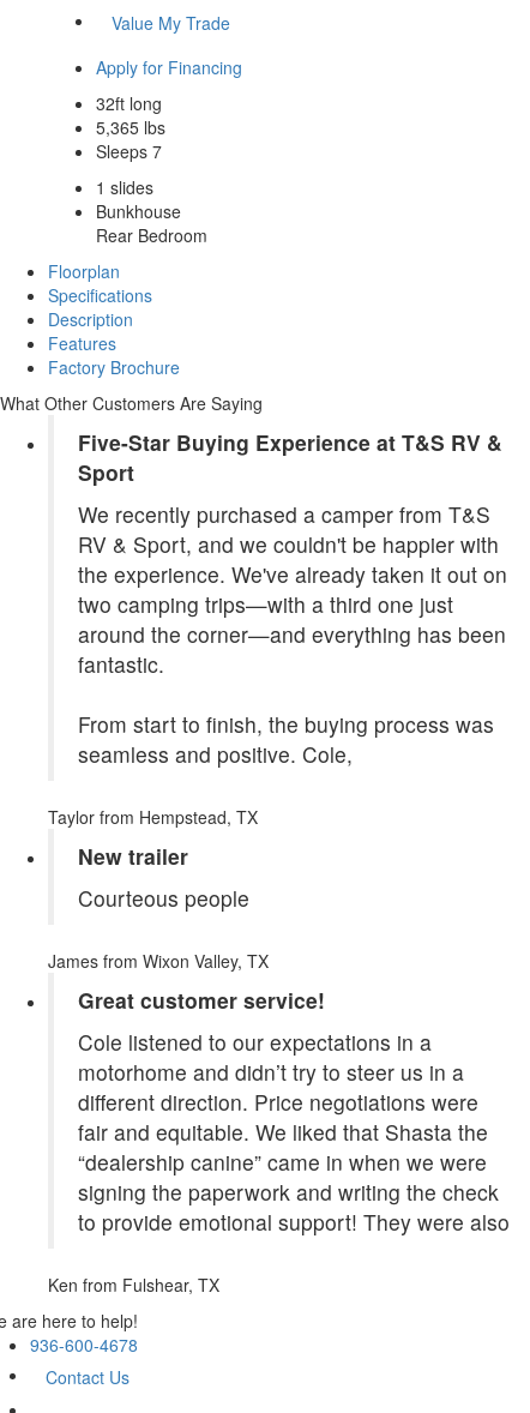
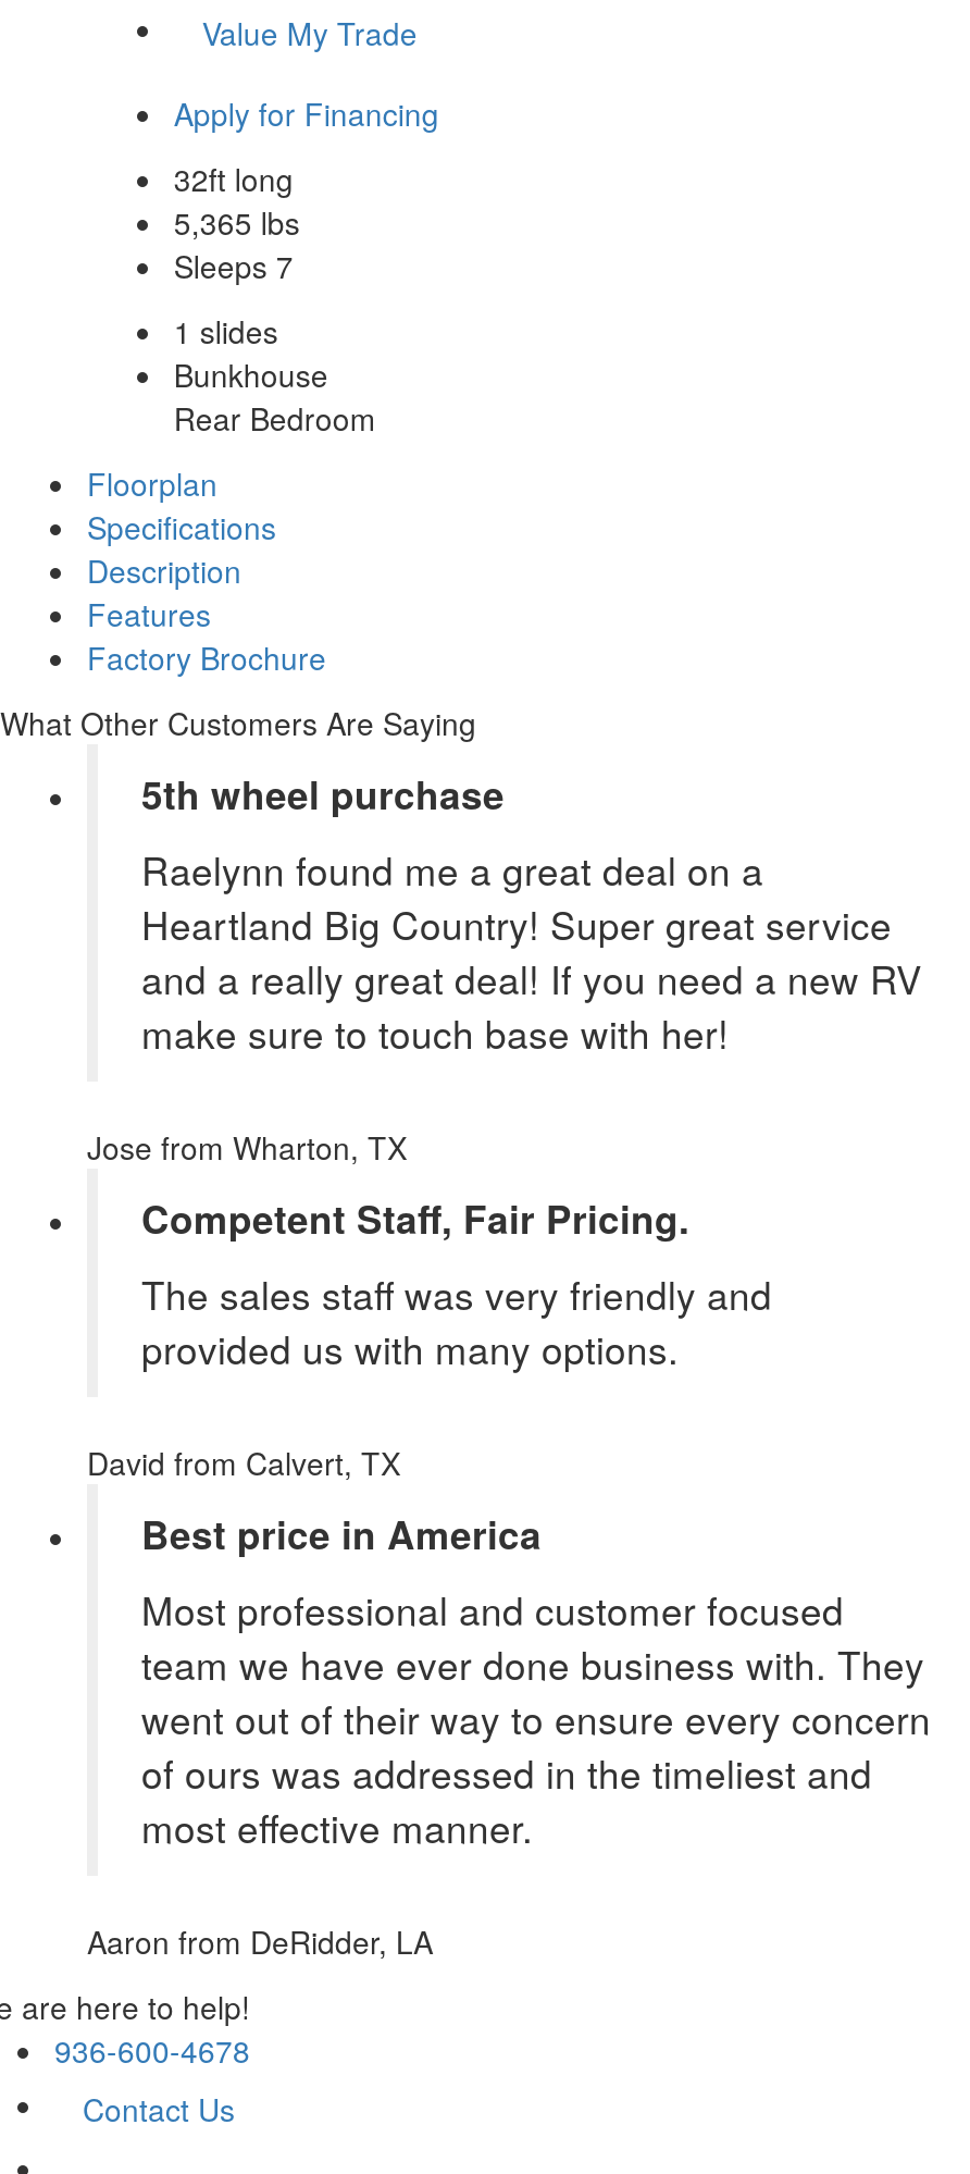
- Five-Star Buying Experience at T&S RV &
- Sport
- We recently purchased a camper from T&S
- RV & Sport, and we couldn't be happier with
- the experience. We've already taken it out on
- two camping trips—with a third one just
- around the corner—and everything has been
- fantastic.
- From start to finish, the buying process was
- seamless and positive. Cole,
- Taylor from Hempstead, TX
- New trailer
- Courteous people
- James from Wixon Valley, TX
- Great customer service!
- Cole listened to our expectations in a
- motorhome and didn’t try to steer us in a
- different direction. Price negotiations were
- fair and equitable. We liked that Shasta the
- “dealership canine” came in when we were
- signing the paperwork and writing the check
- to provide emotional support! They were also
- Ken from Fulshear, TX
+ 5th wheel purchase
+ Raelynn found me a great deal on a
+ Heartland Big Country! Super great service
+ and a really great deal! If you need a new RV
+ make sure to touch base with her!
+ Jose from Wharton, TX
+ Competent Staff, Fair Pricing.
+ The sales staff was very friendly and
+ provided us with many options.
+ David from Calvert, TX
+ Best price in America
+ Most professional and customer focused
+ team we have ever done business with. They
+ went out of their way to ensure every concern
+ of ours was addressed in the timeliest and
+ most effective manner.
+ Aaron from DeRidder, LA
